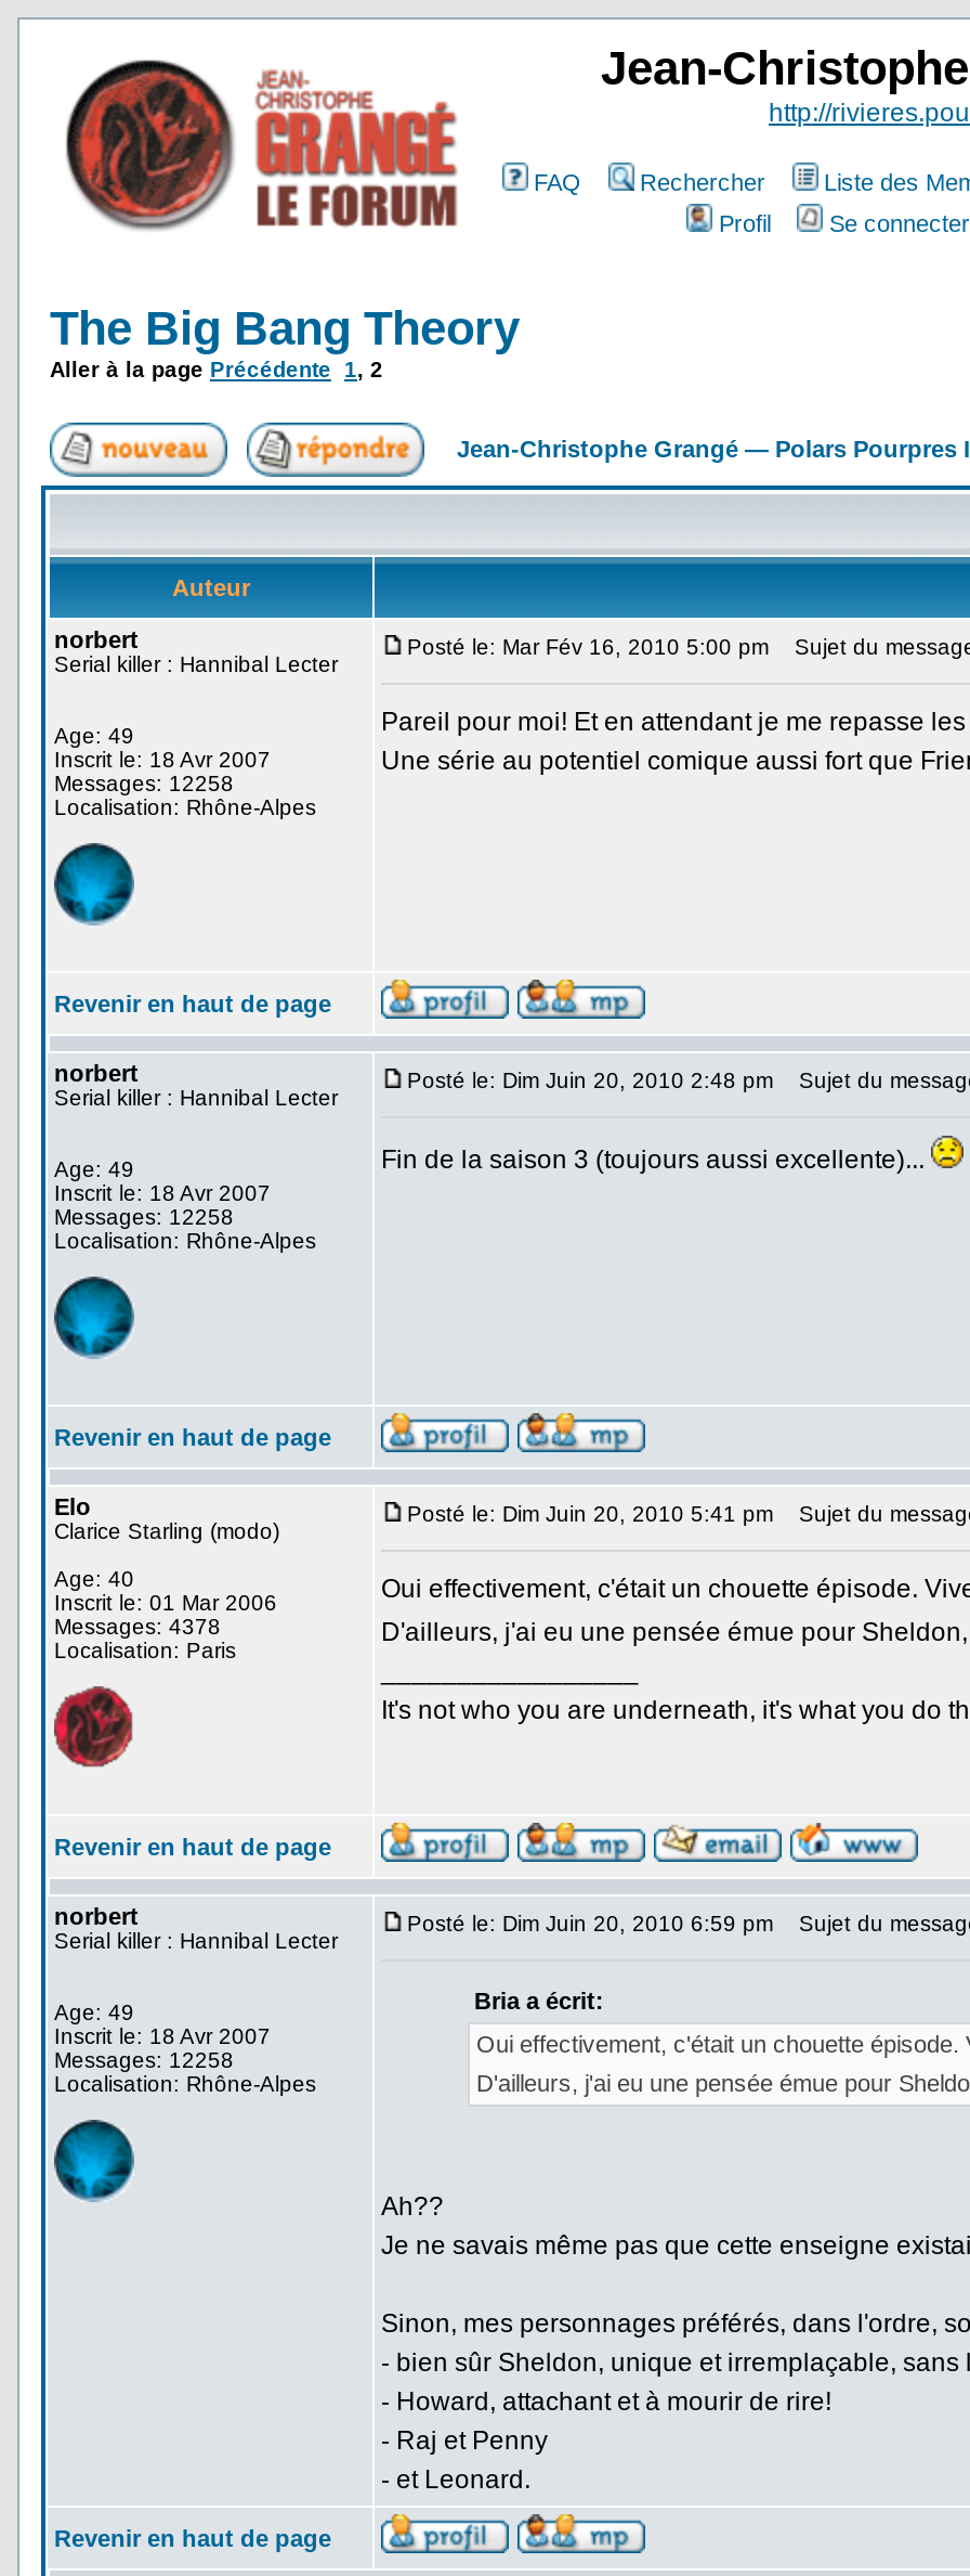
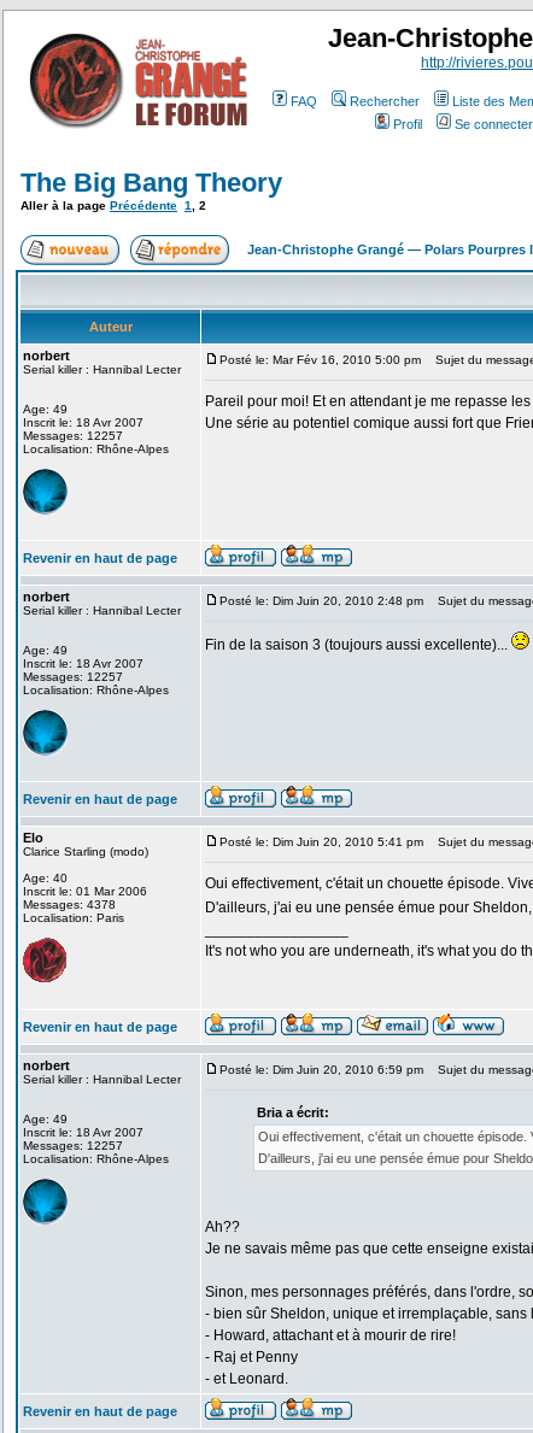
- Messages: 12258
+ Messages: 12257

- Messages: 12258
+ Messages: 12257

- Messages: 12258
+ Messages: 12257
